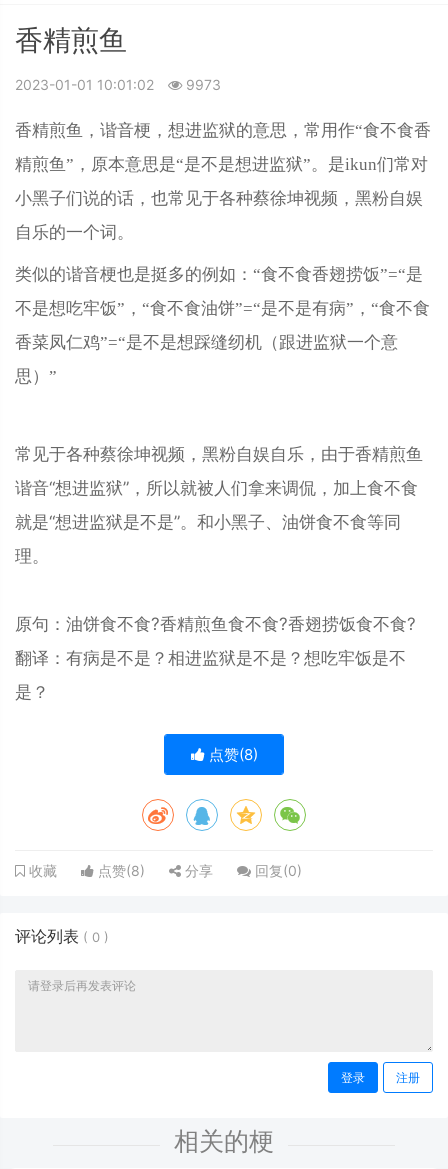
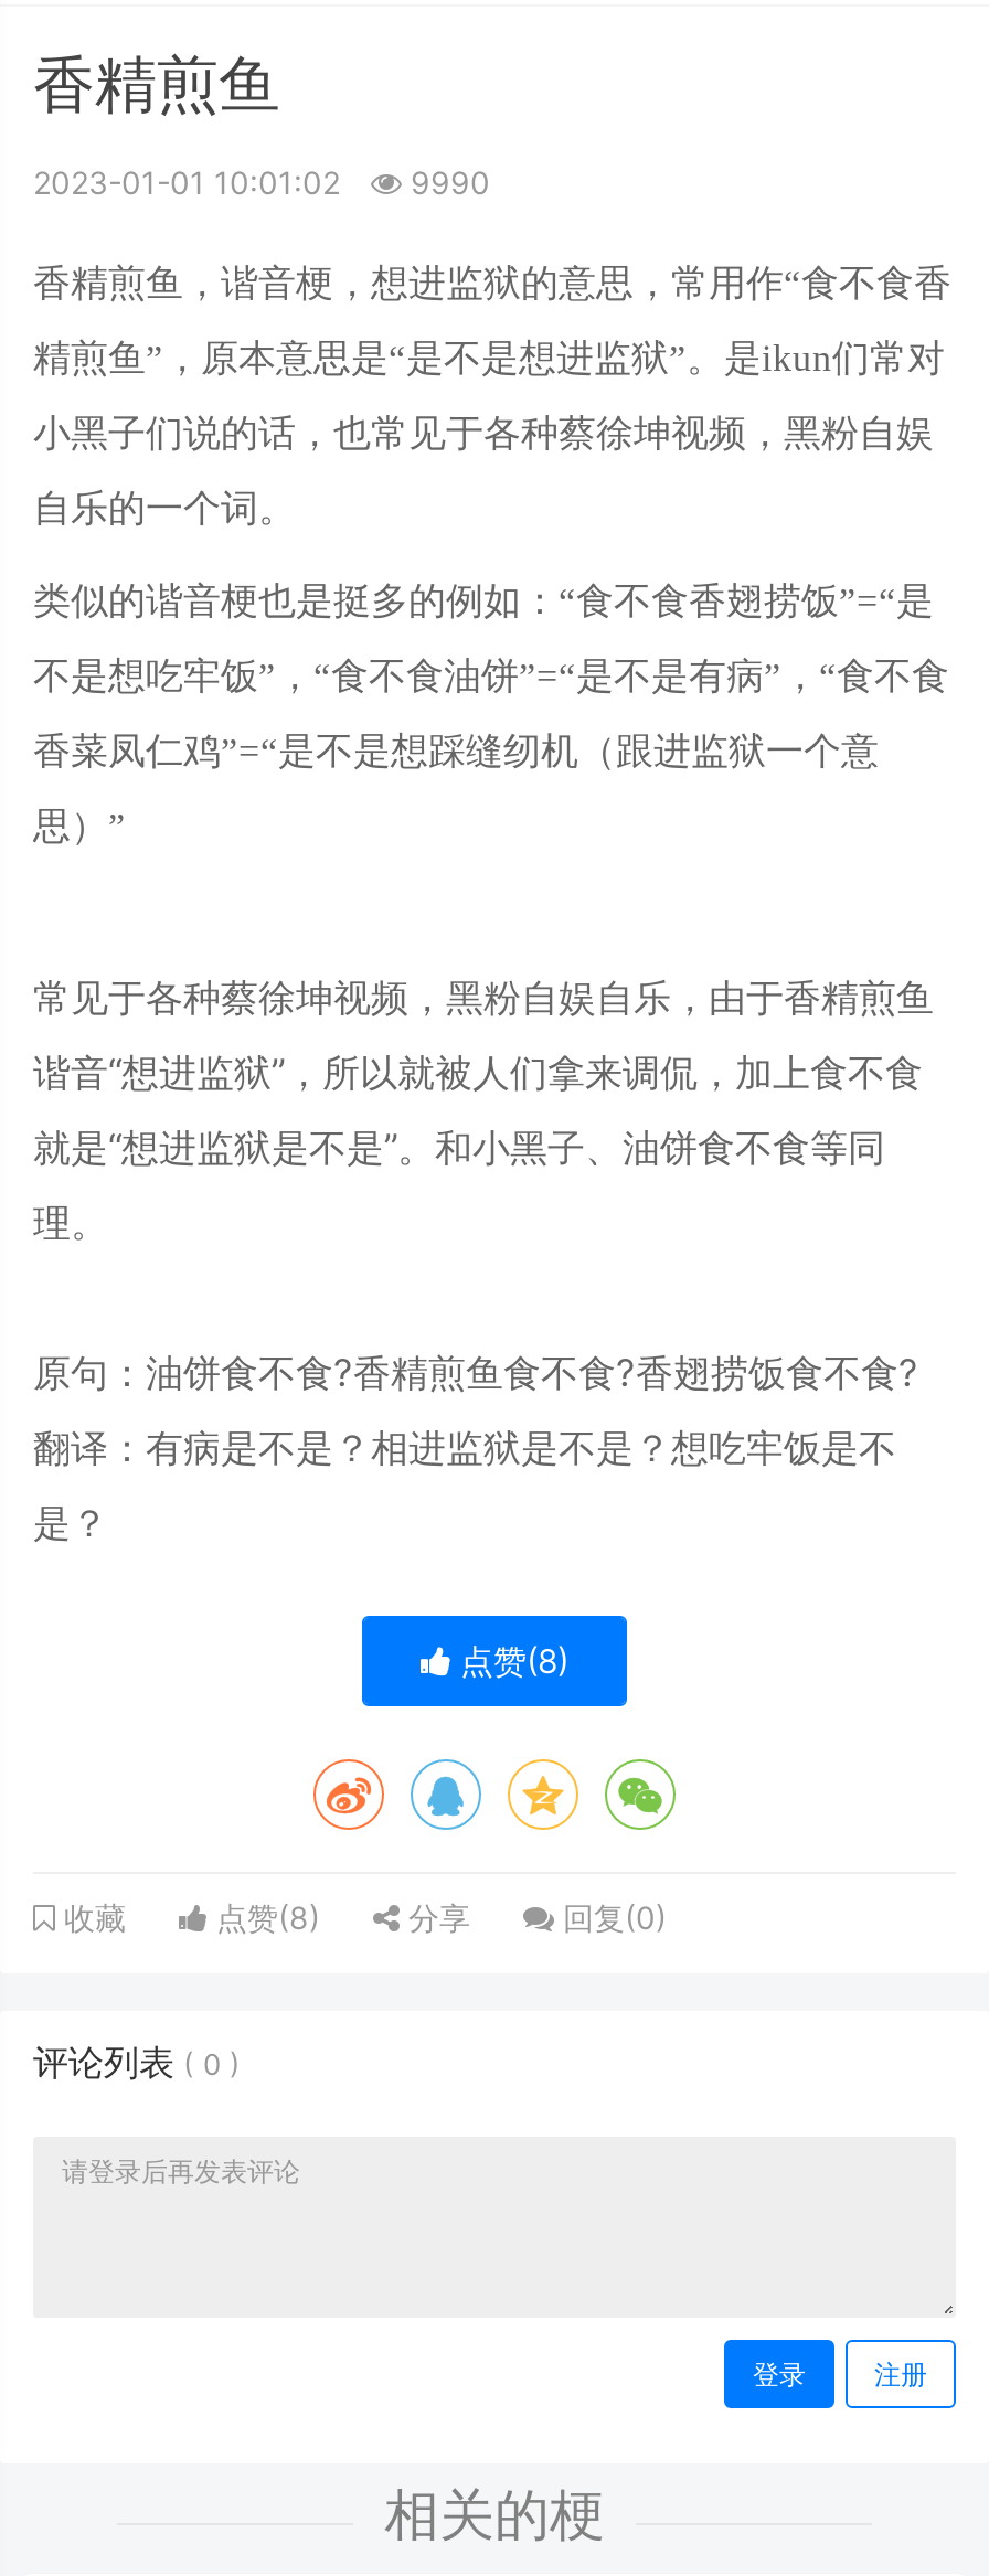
- 2023-01-01 10:01:02 9973
+ 2023-01-01 10:01:02 9990
